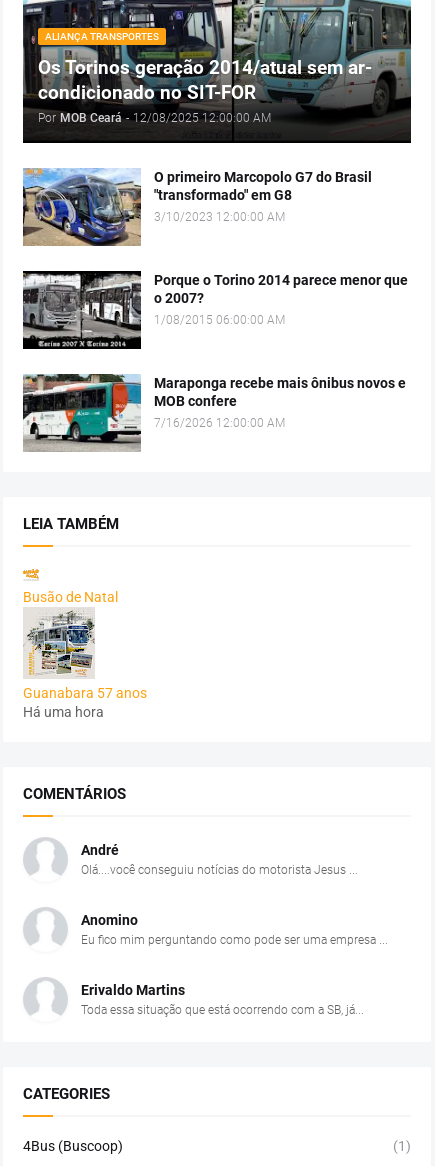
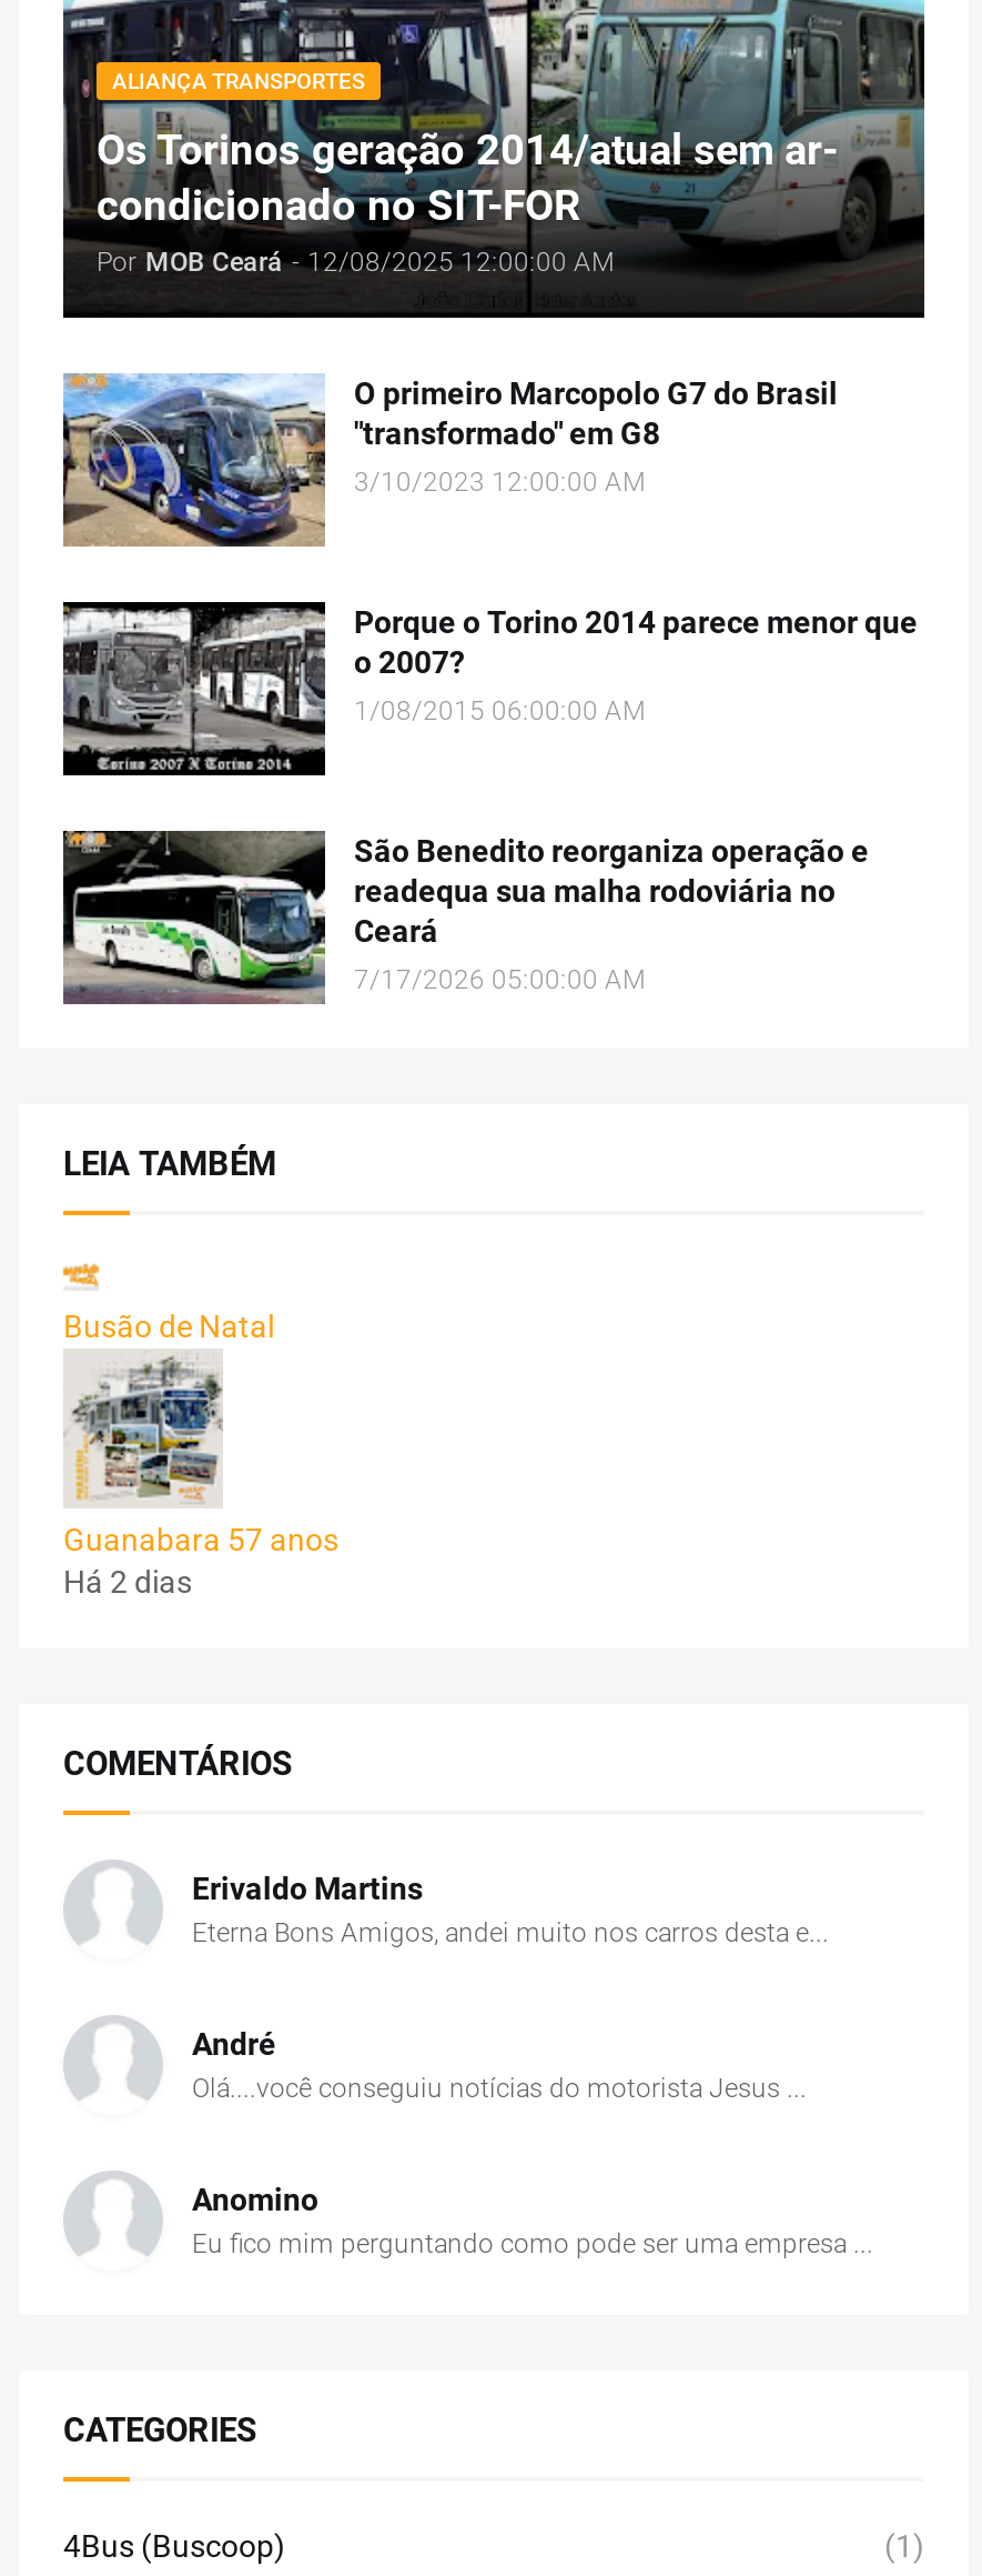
- [image]
- Maraponga recebe mais ônibus novos e
- MOB confere
- 7/16/2026 12:00:00 AM
+ [image]
+ São Benedito reorganiza operação e
+ readequa sua malha rodoviária no
+ Ceará
+ 7/17/2026 05:00:00 AM

- Há uma hora
+ Há 2 dias

+ Eterna Bons Amigos, andei muito nos carros desta e...

moved down: André | Olá....você conseguiu notícias do motorista Jesus ... | Anomino | Eu fico mim perguntando como pode ser uma empresa ...

moved up: Erivaldo Martins

- Toda essa situação que está ocorrendo com a SB, já...
